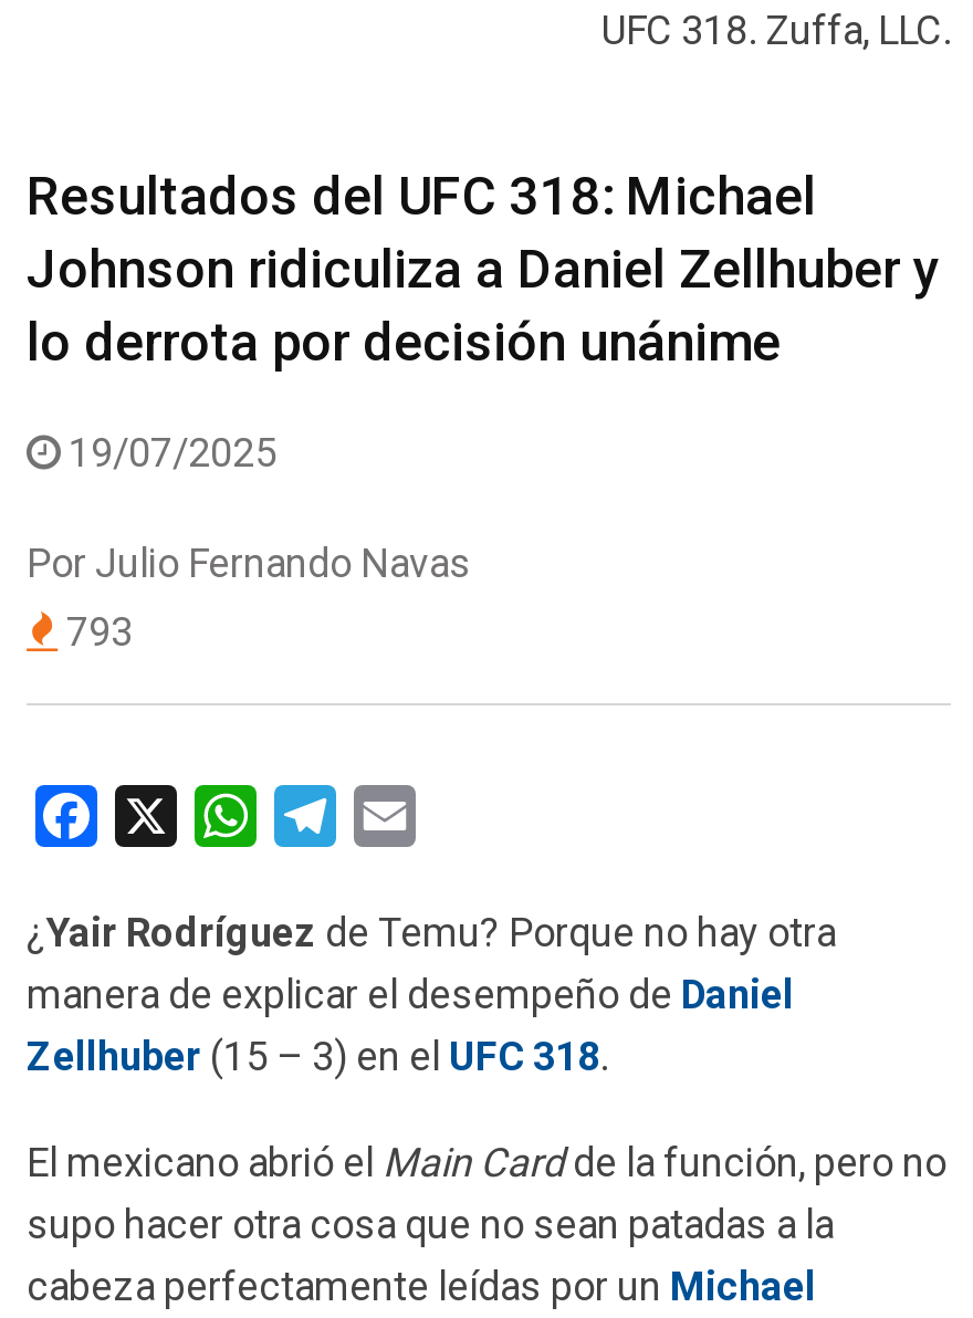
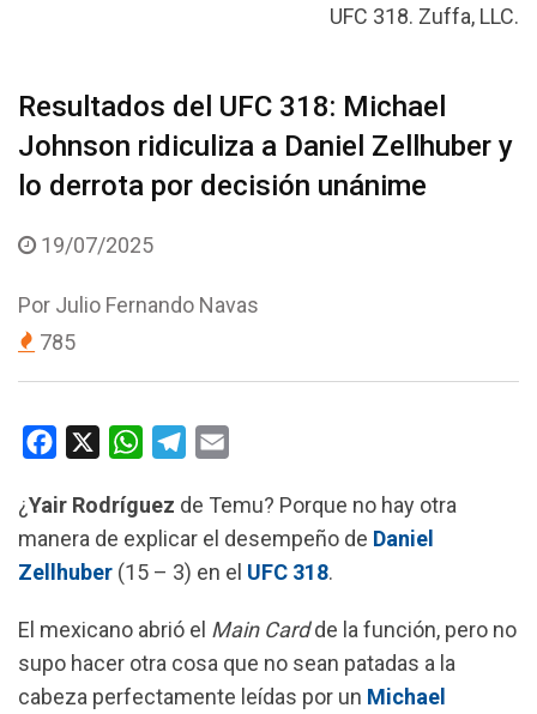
- 793
+ 785
